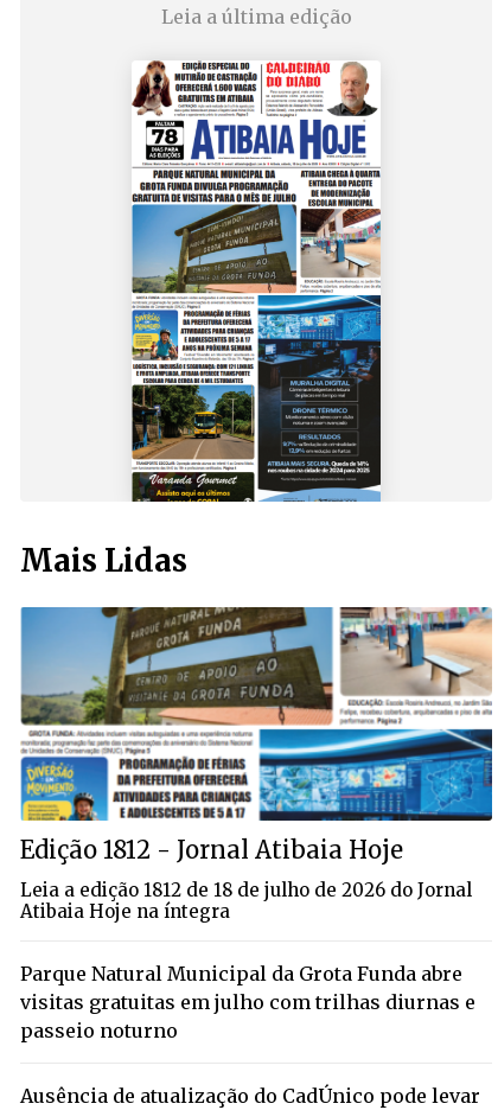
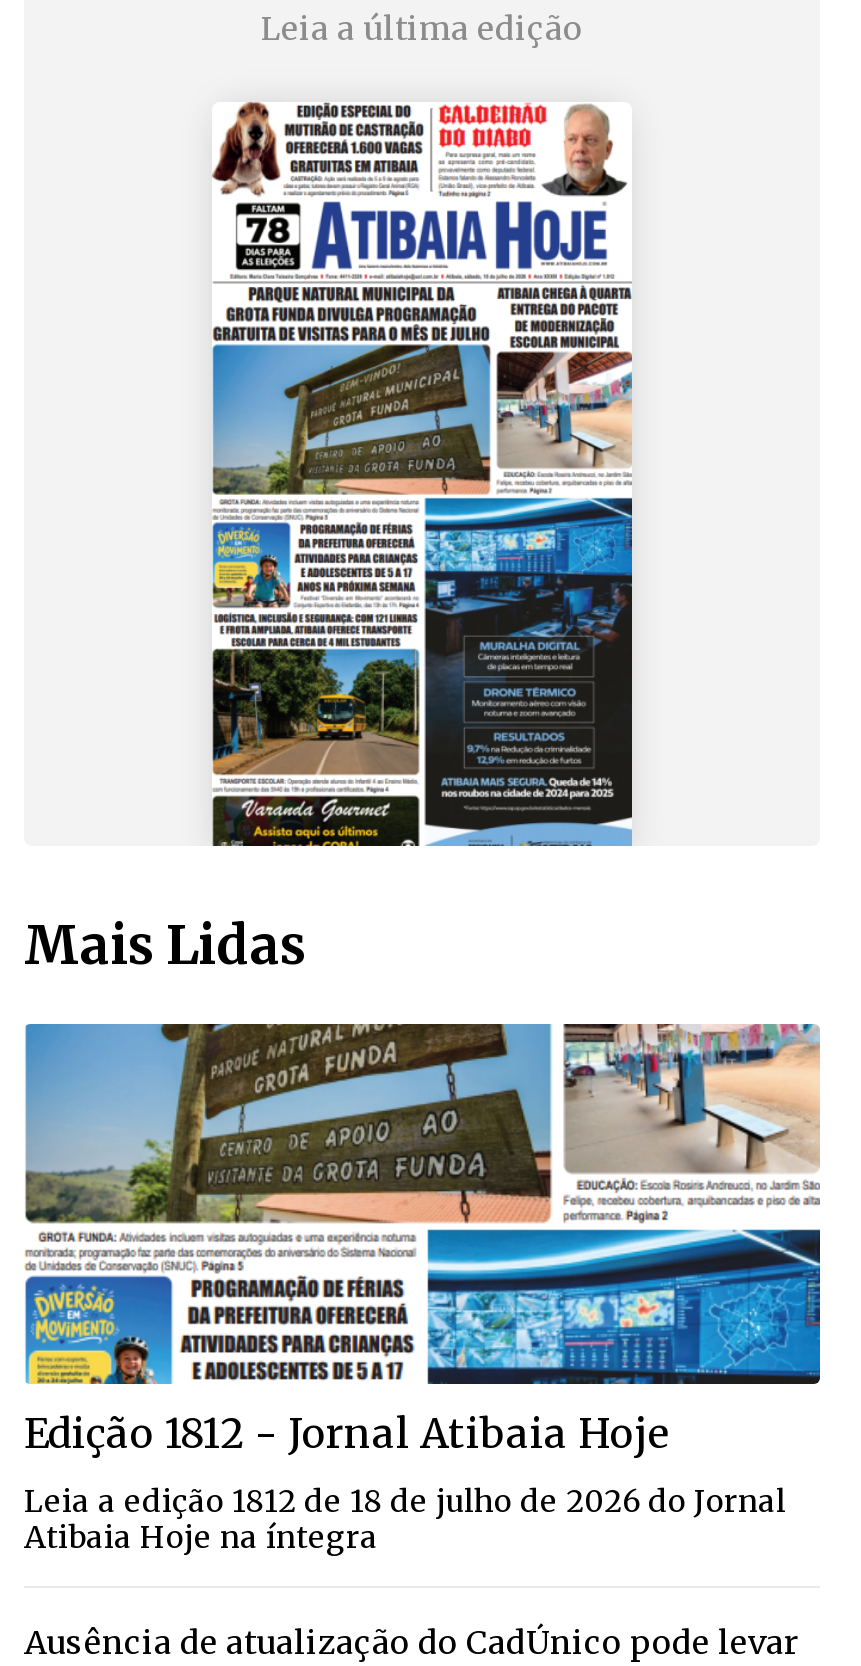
- Parque Natural Municipal da Grota Funda abre
- visitas gratuitas em julho com trilhas diurnas e
- passeio noturno
